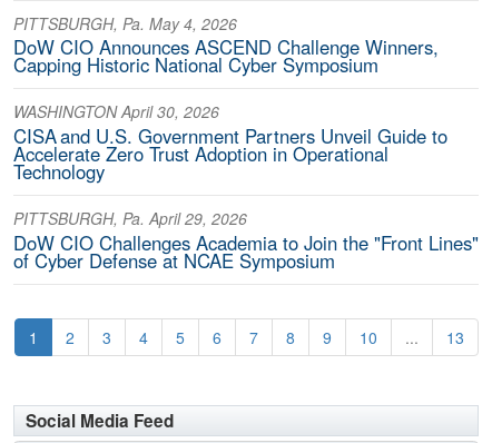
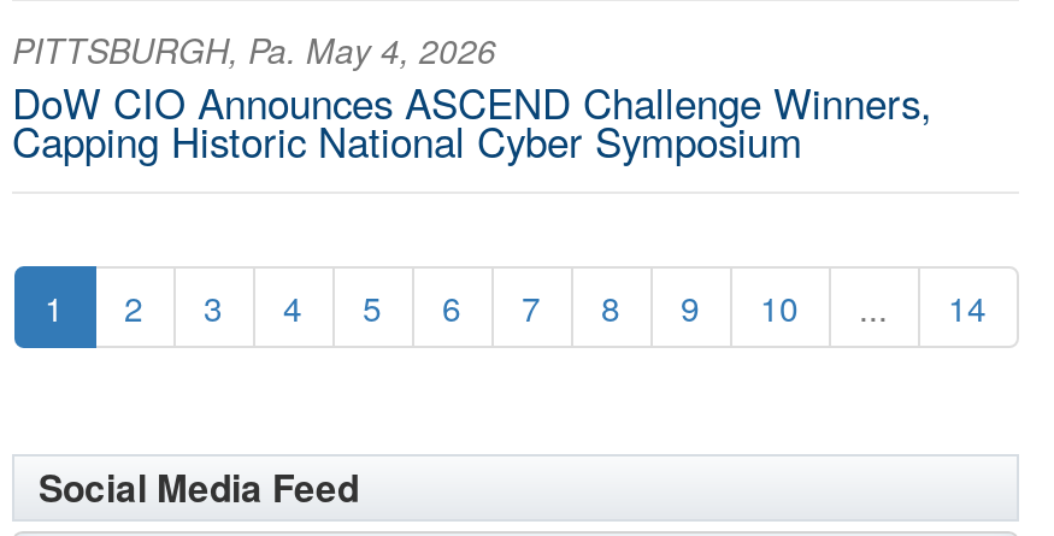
- WASHINGTON April 30, 2026
- CISA and U.S. Government Partners Unveil Guide to
- Accelerate Zero Trust Adoption in Operational
- Technology
- PITTSBURGH, Pa. April 29, 2026
- DoW CIO Challenges Academia to Join the "Front Lines"
- of Cyber Defense at NCAE Symposium

- 13
+ 14
